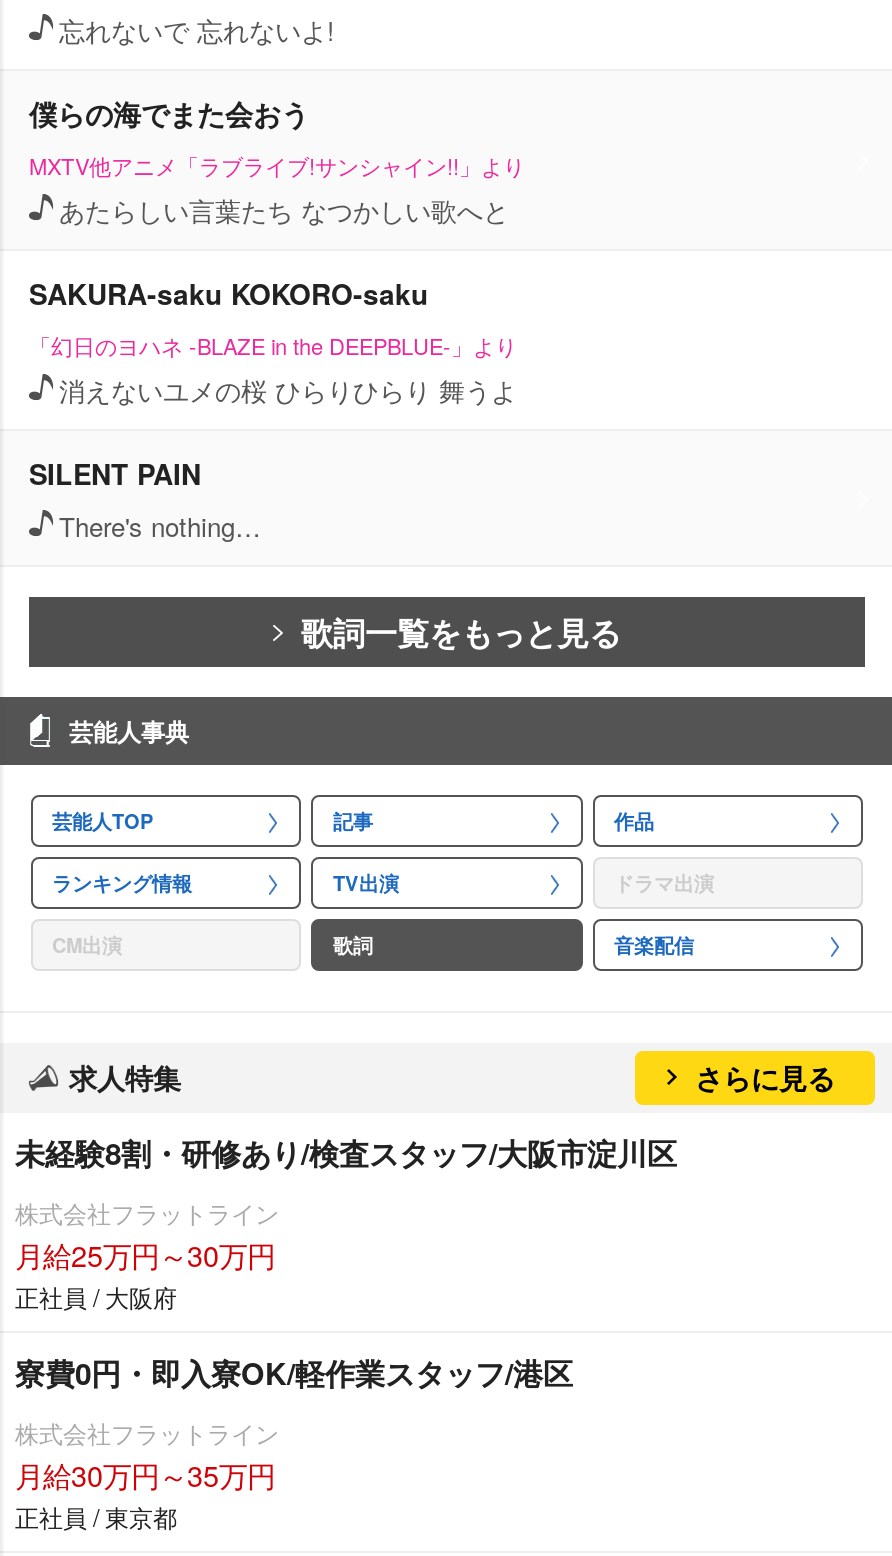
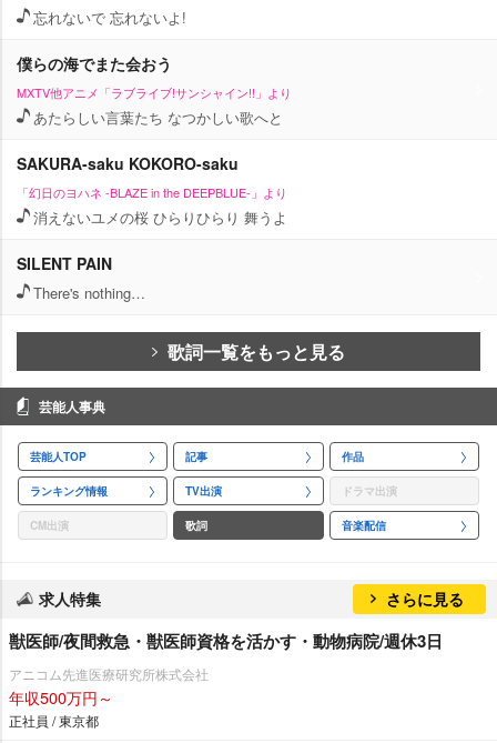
- 未経験8割・研修あり/検査スタッフ/大阪市淀川区
- 株式会社フラットライン
- 月給25万円～30万円
- 正社員 / 大阪府
- 寮費0円・即入寮OK/軽作業スタッフ/港区
- 株式会社フラットライン
- 月給30万円～35万円
+ 獣医師/夜間救急・獣医師資格を活かす・動物病院/週休3日
+ アニコム先進医療研究所株式会社
+ 年収500万円～
